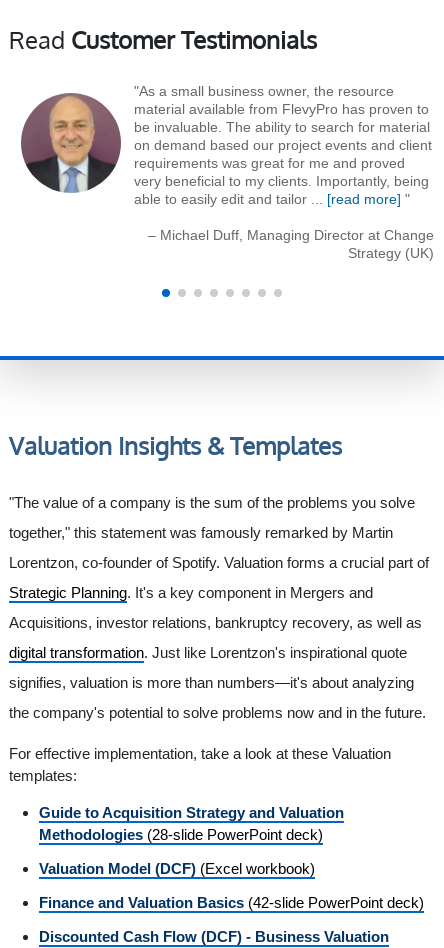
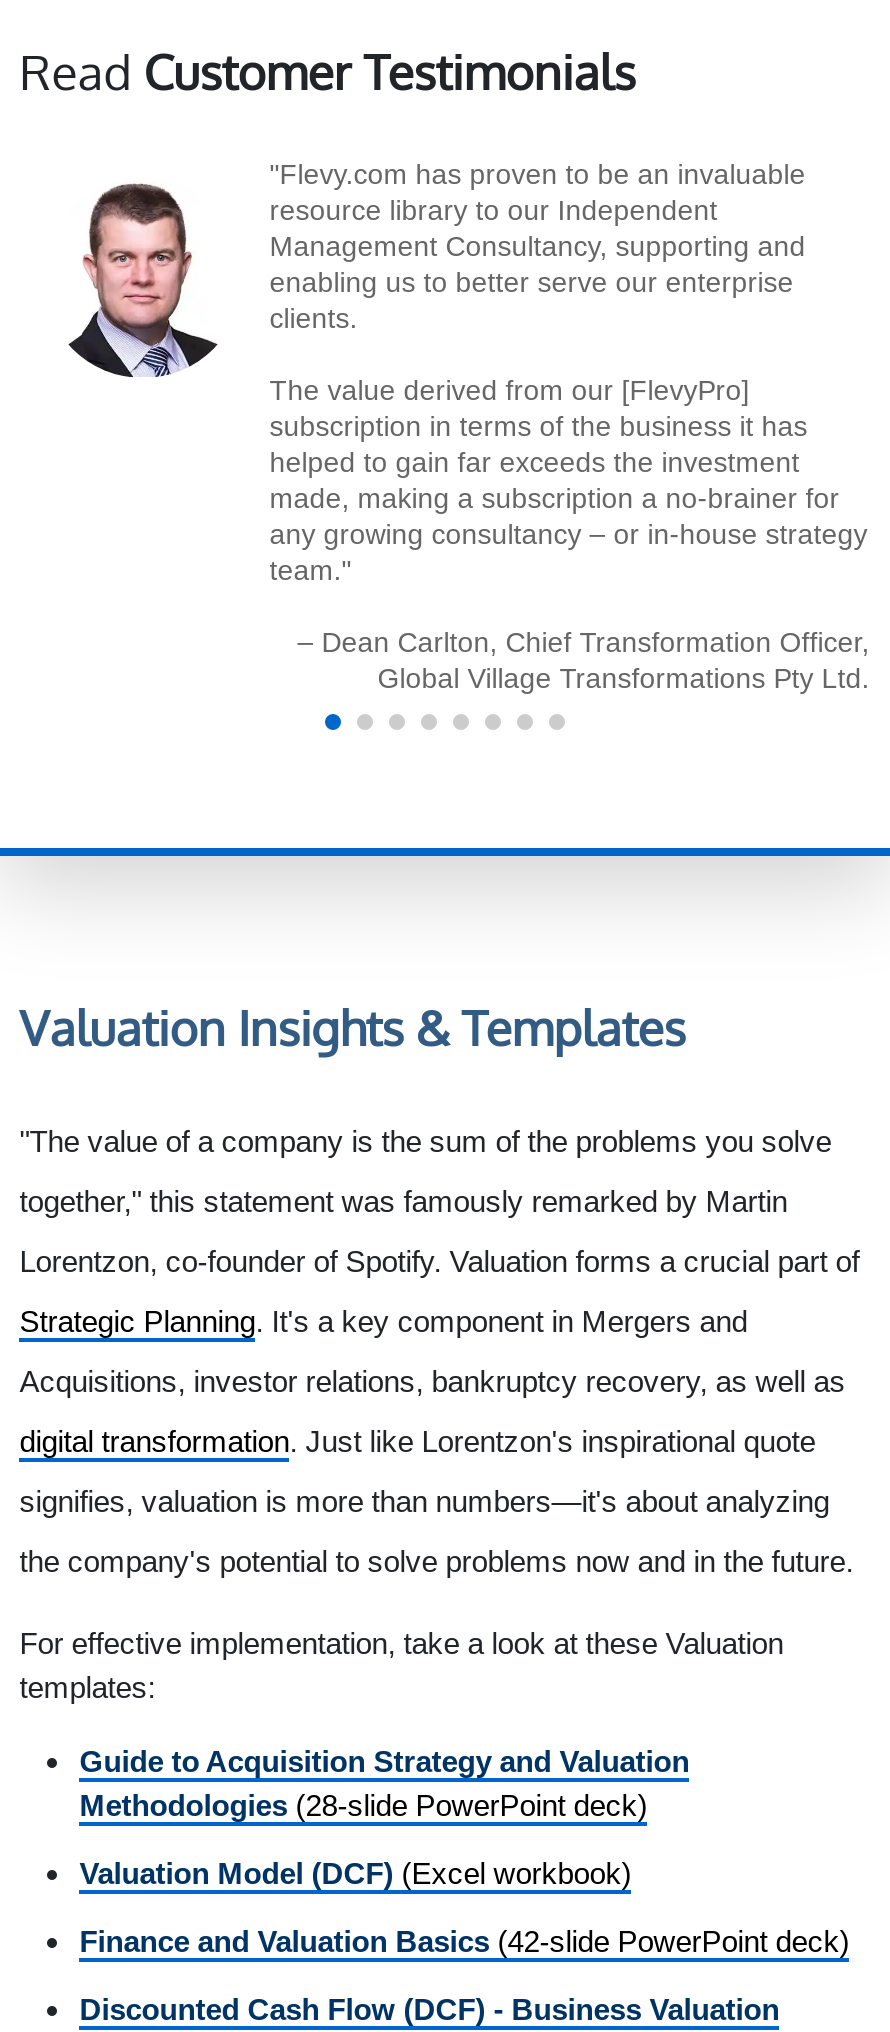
- [image]
- "As a small business owner, the resource
- material available from FlevyPro has proven to
- be invaluable. The ability to search for material
- on demand based our project events and client
- requirements was great for me and proved
- very beneficial to my clients. Importantly, being
- able to easily edit and tailor... [read more] "
- – Michael Duff, Managing Director at Change
- Strategy (UK)
+ [image]
+ "Flevy.com has proven to be an invaluable
+ resource library to our Independent
+ Management Consultancy, supporting and
+ enabling us to better serve our enterprise
+ clients.
+ The value derived from our [FlevyPro]
+ subscription in terms of the business it has
+ helped to gain far exceeds the investment
+ made, making a subscription a no-brainer for
+ any growing consultancy – or in-house strategy
+ team."
+ – Dean Carlton, Chief Transformation Officer,
+ Global Village Transformations Pty Ltd.
